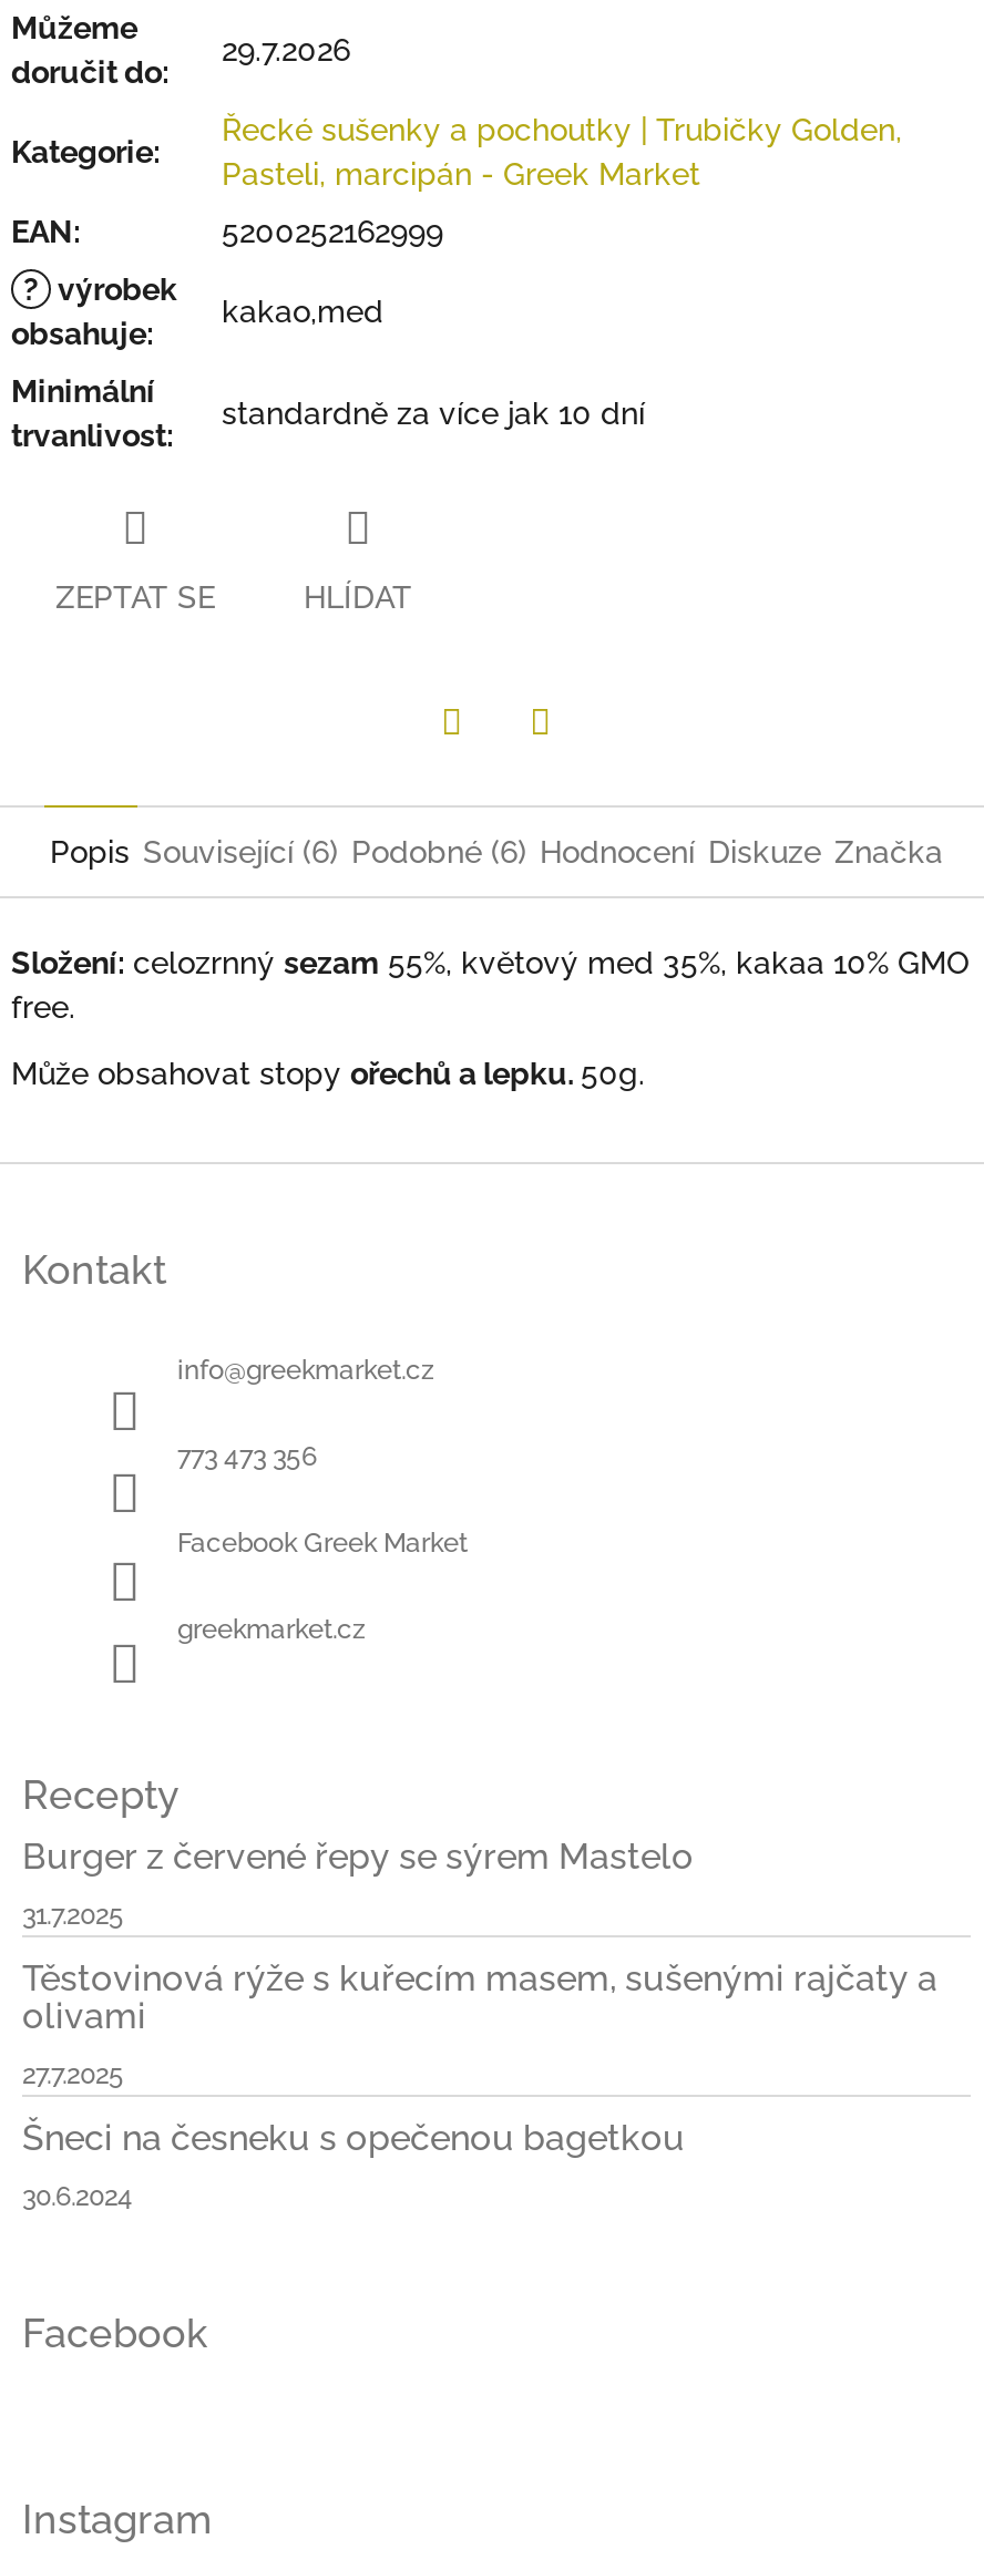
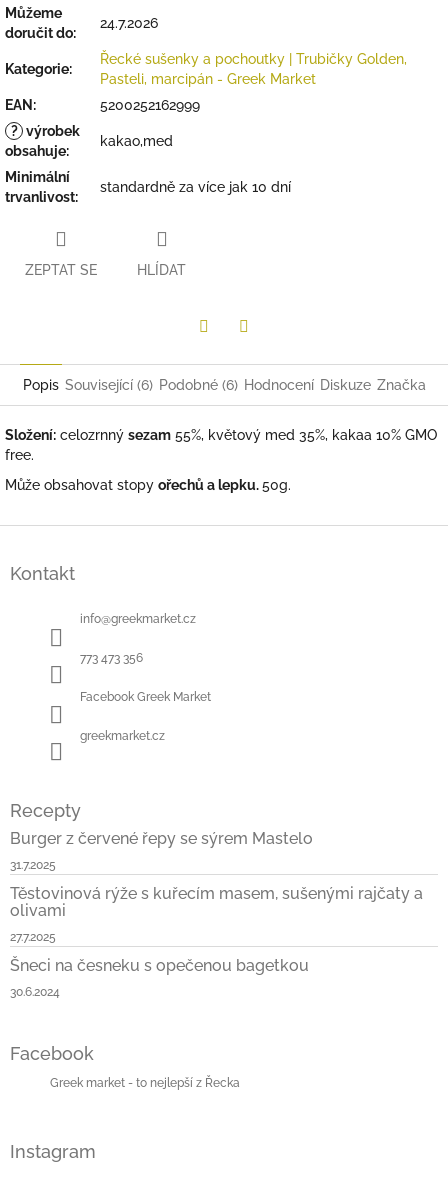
- 29.7.2026
+ 24.7.2026

+ Greek market - to nejlepší z Řecka
